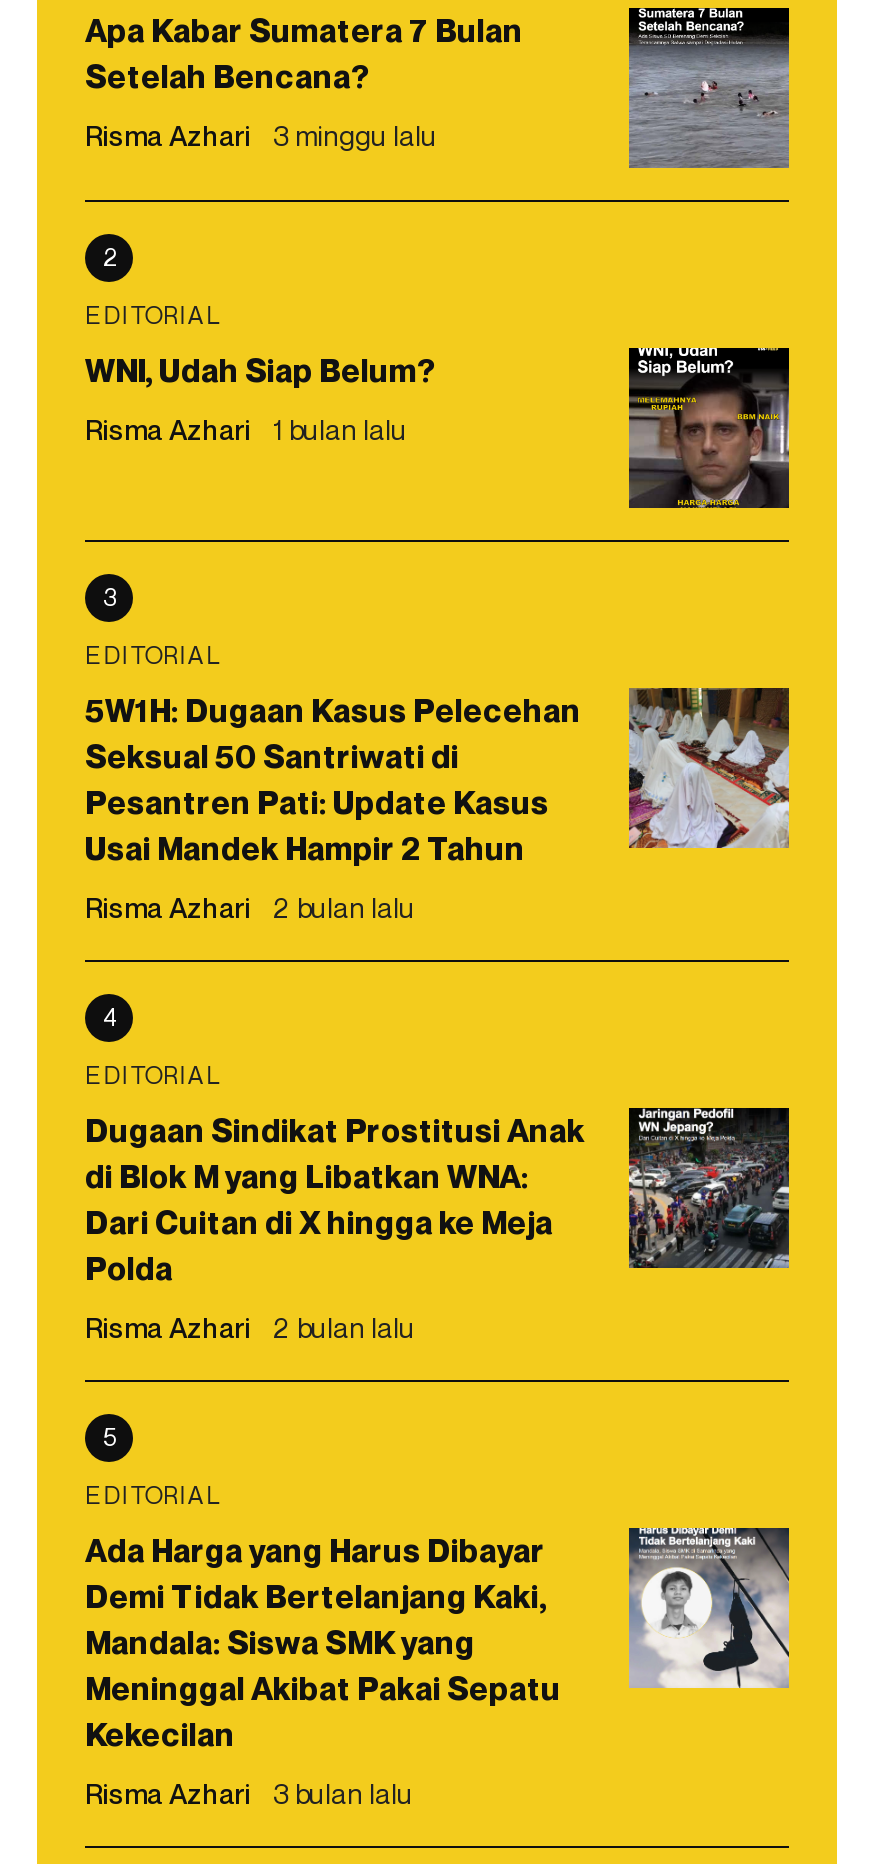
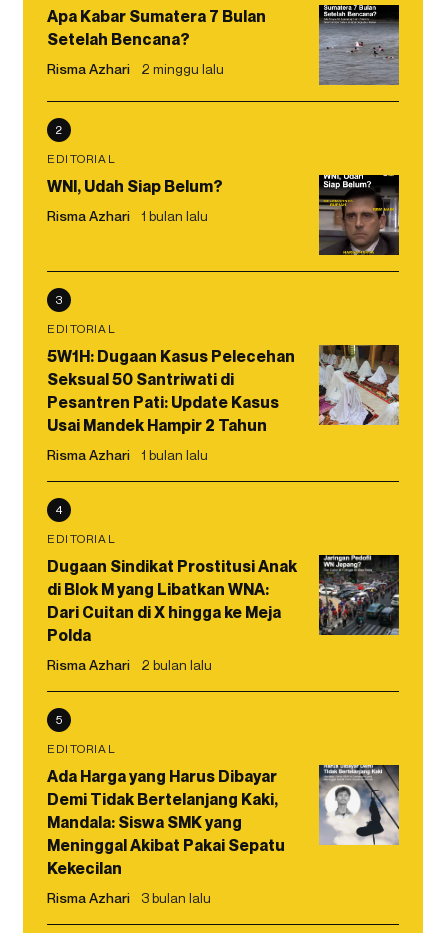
- Risma Azhari 3 minggu lalu
+ Risma Azhari 2 minggu lalu

- Risma Azhari 2 bulan lalu
+ Risma Azhari 1 bulan lalu
